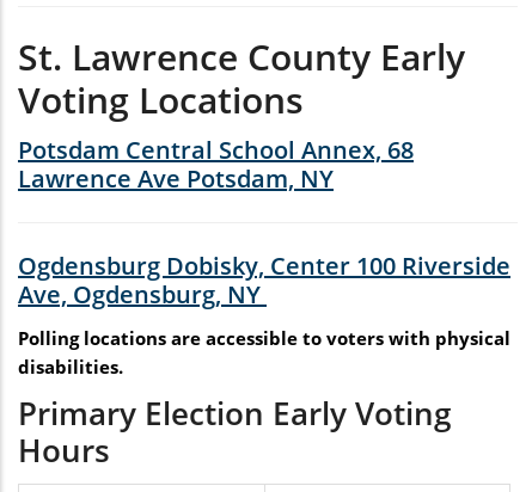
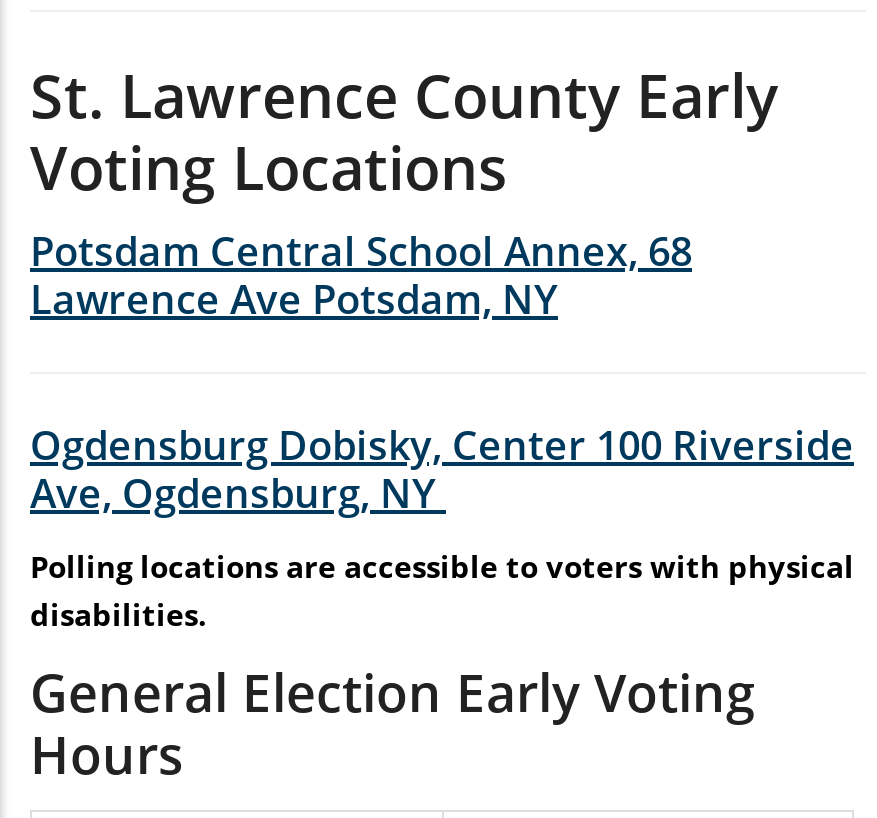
- Primary Election Early Voting
+ General Election Early Voting
